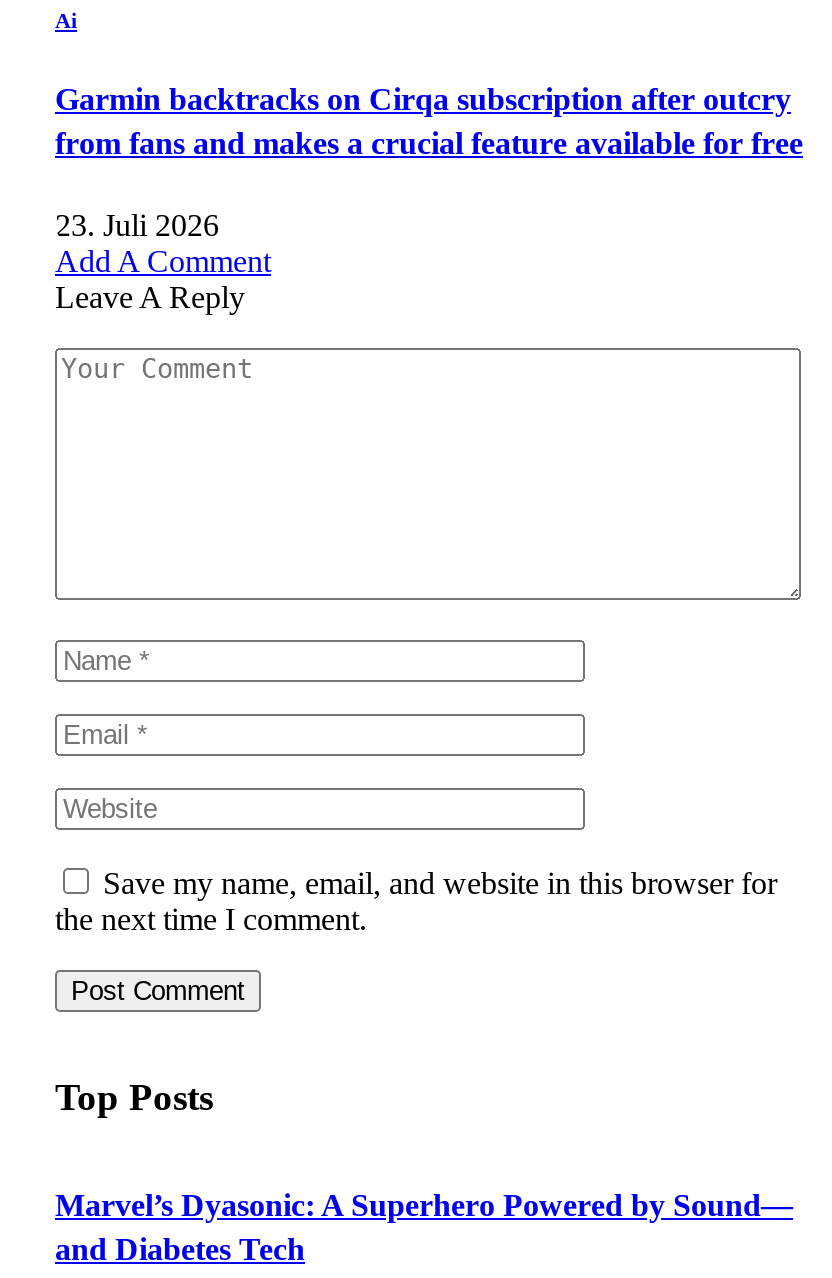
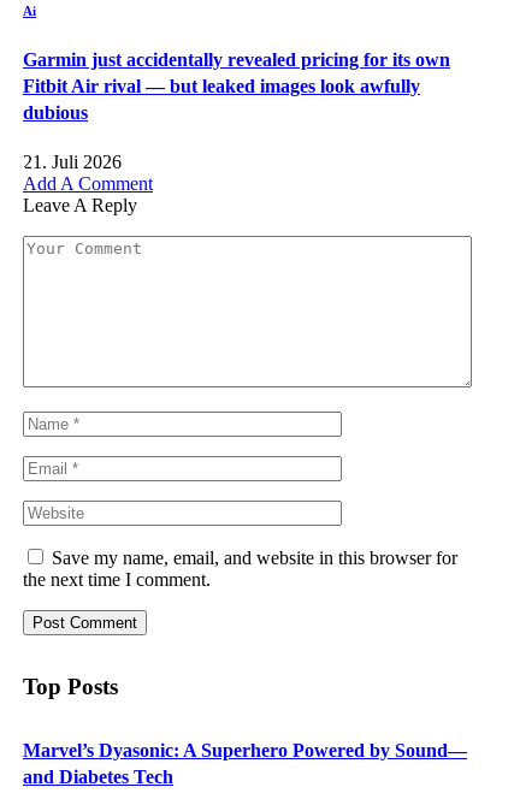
- Garmin backtracks on Cirqa subscription after outcry
- from fans and makes a crucial feature available for free
+ Garmin just accidentally revealed pricing for its own
+ Fitbit Air rival — but leaked images look awfully
+ dubious

- 23. Juli 2026
+ 21. Juli 2026
